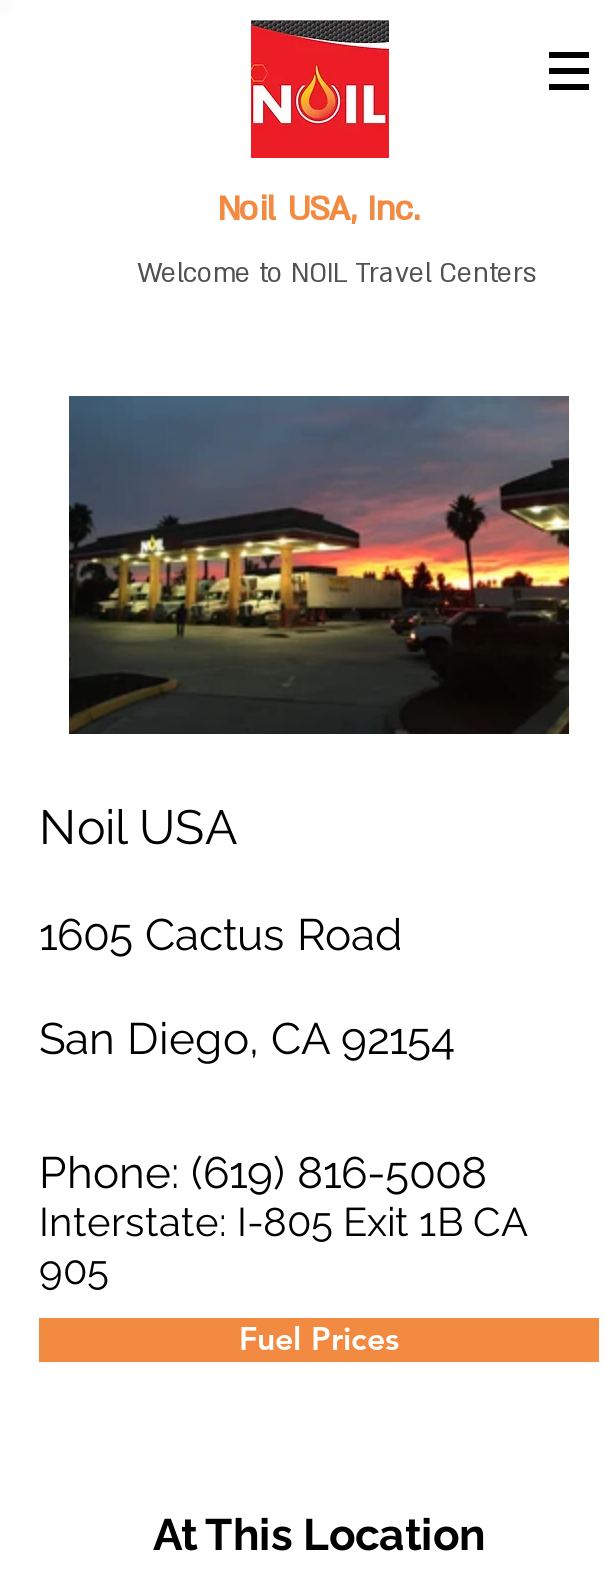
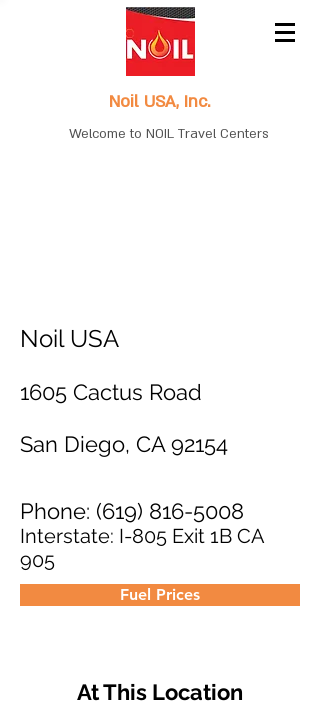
- [image]
